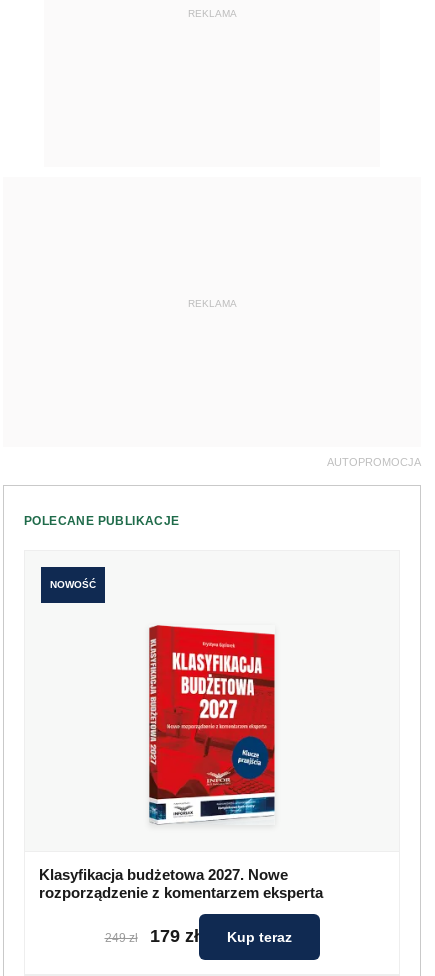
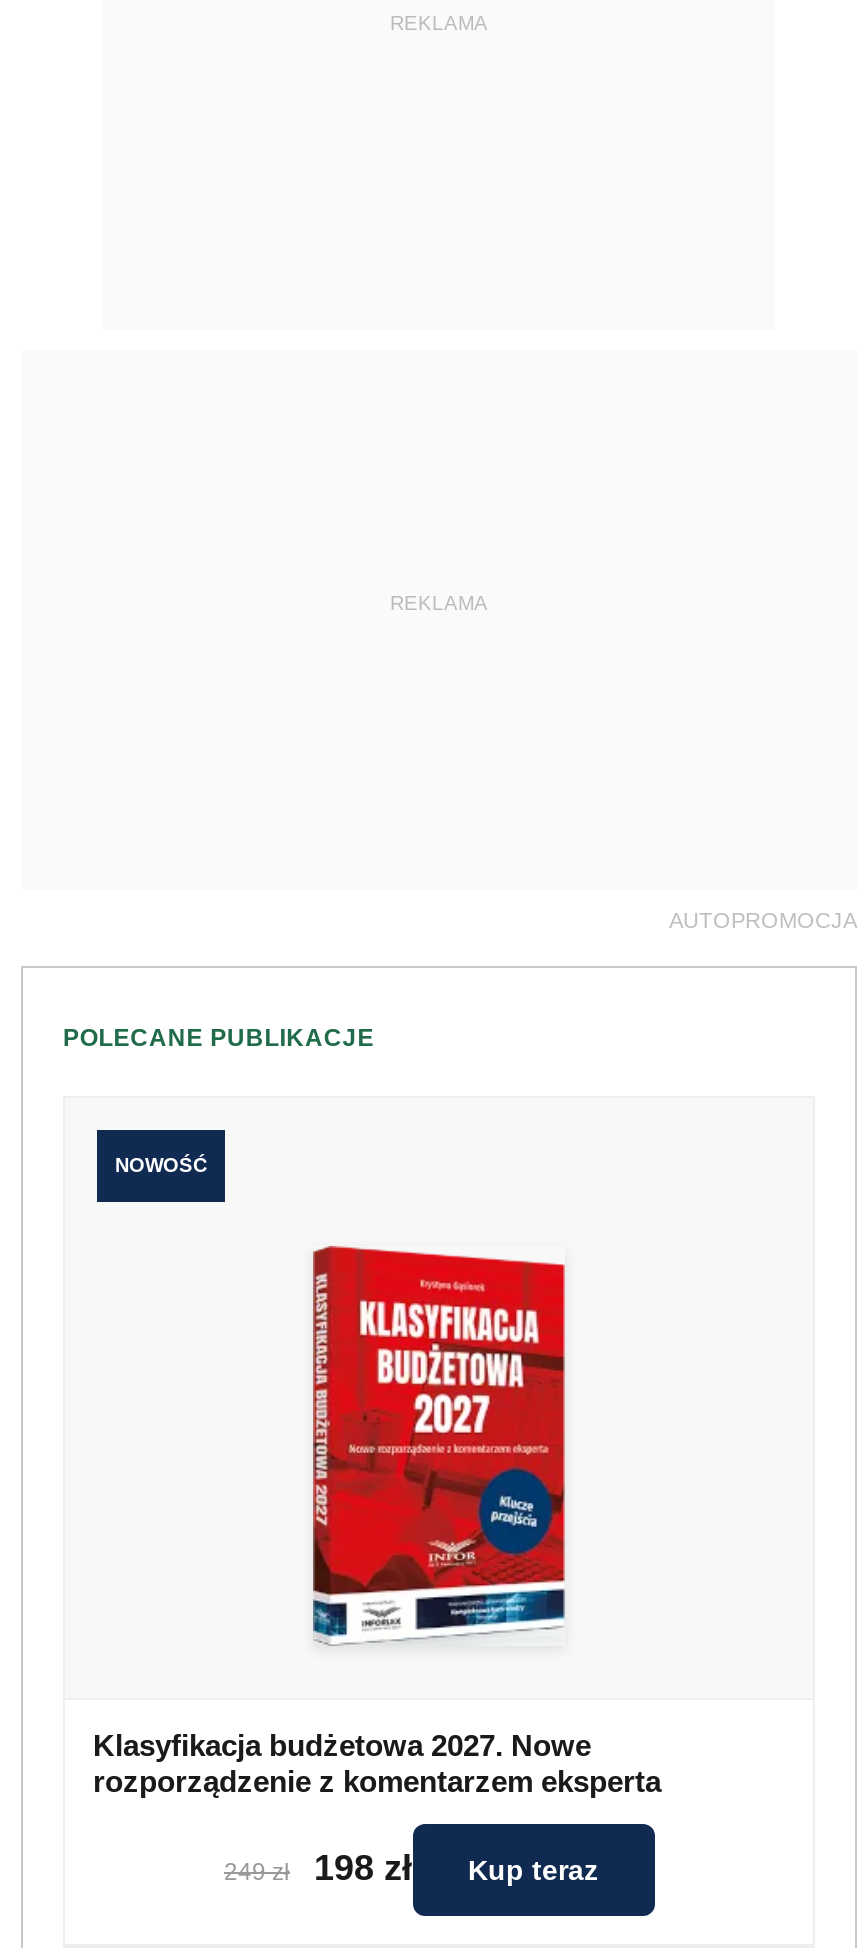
- 179 zł
+ 198 zł
